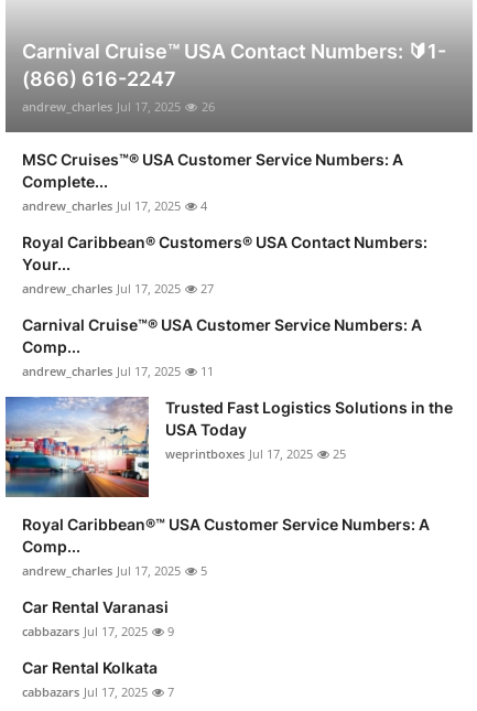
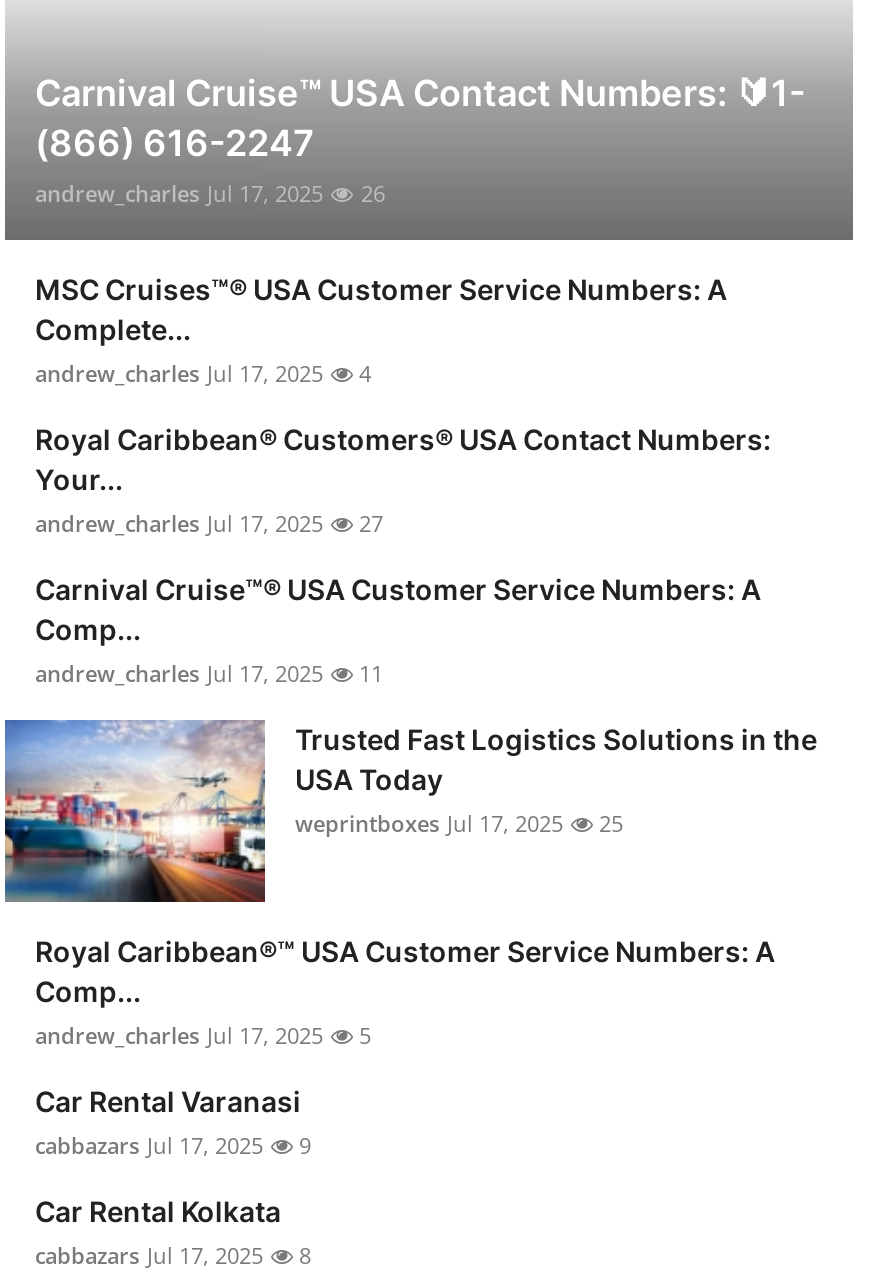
- cabbazars Jul 17, 2025 7
+ cabbazars Jul 17, 2025 8
